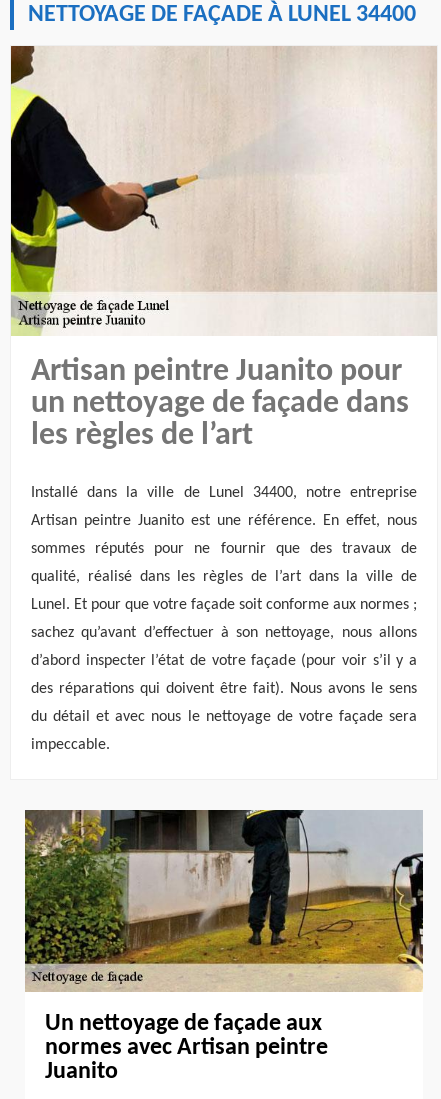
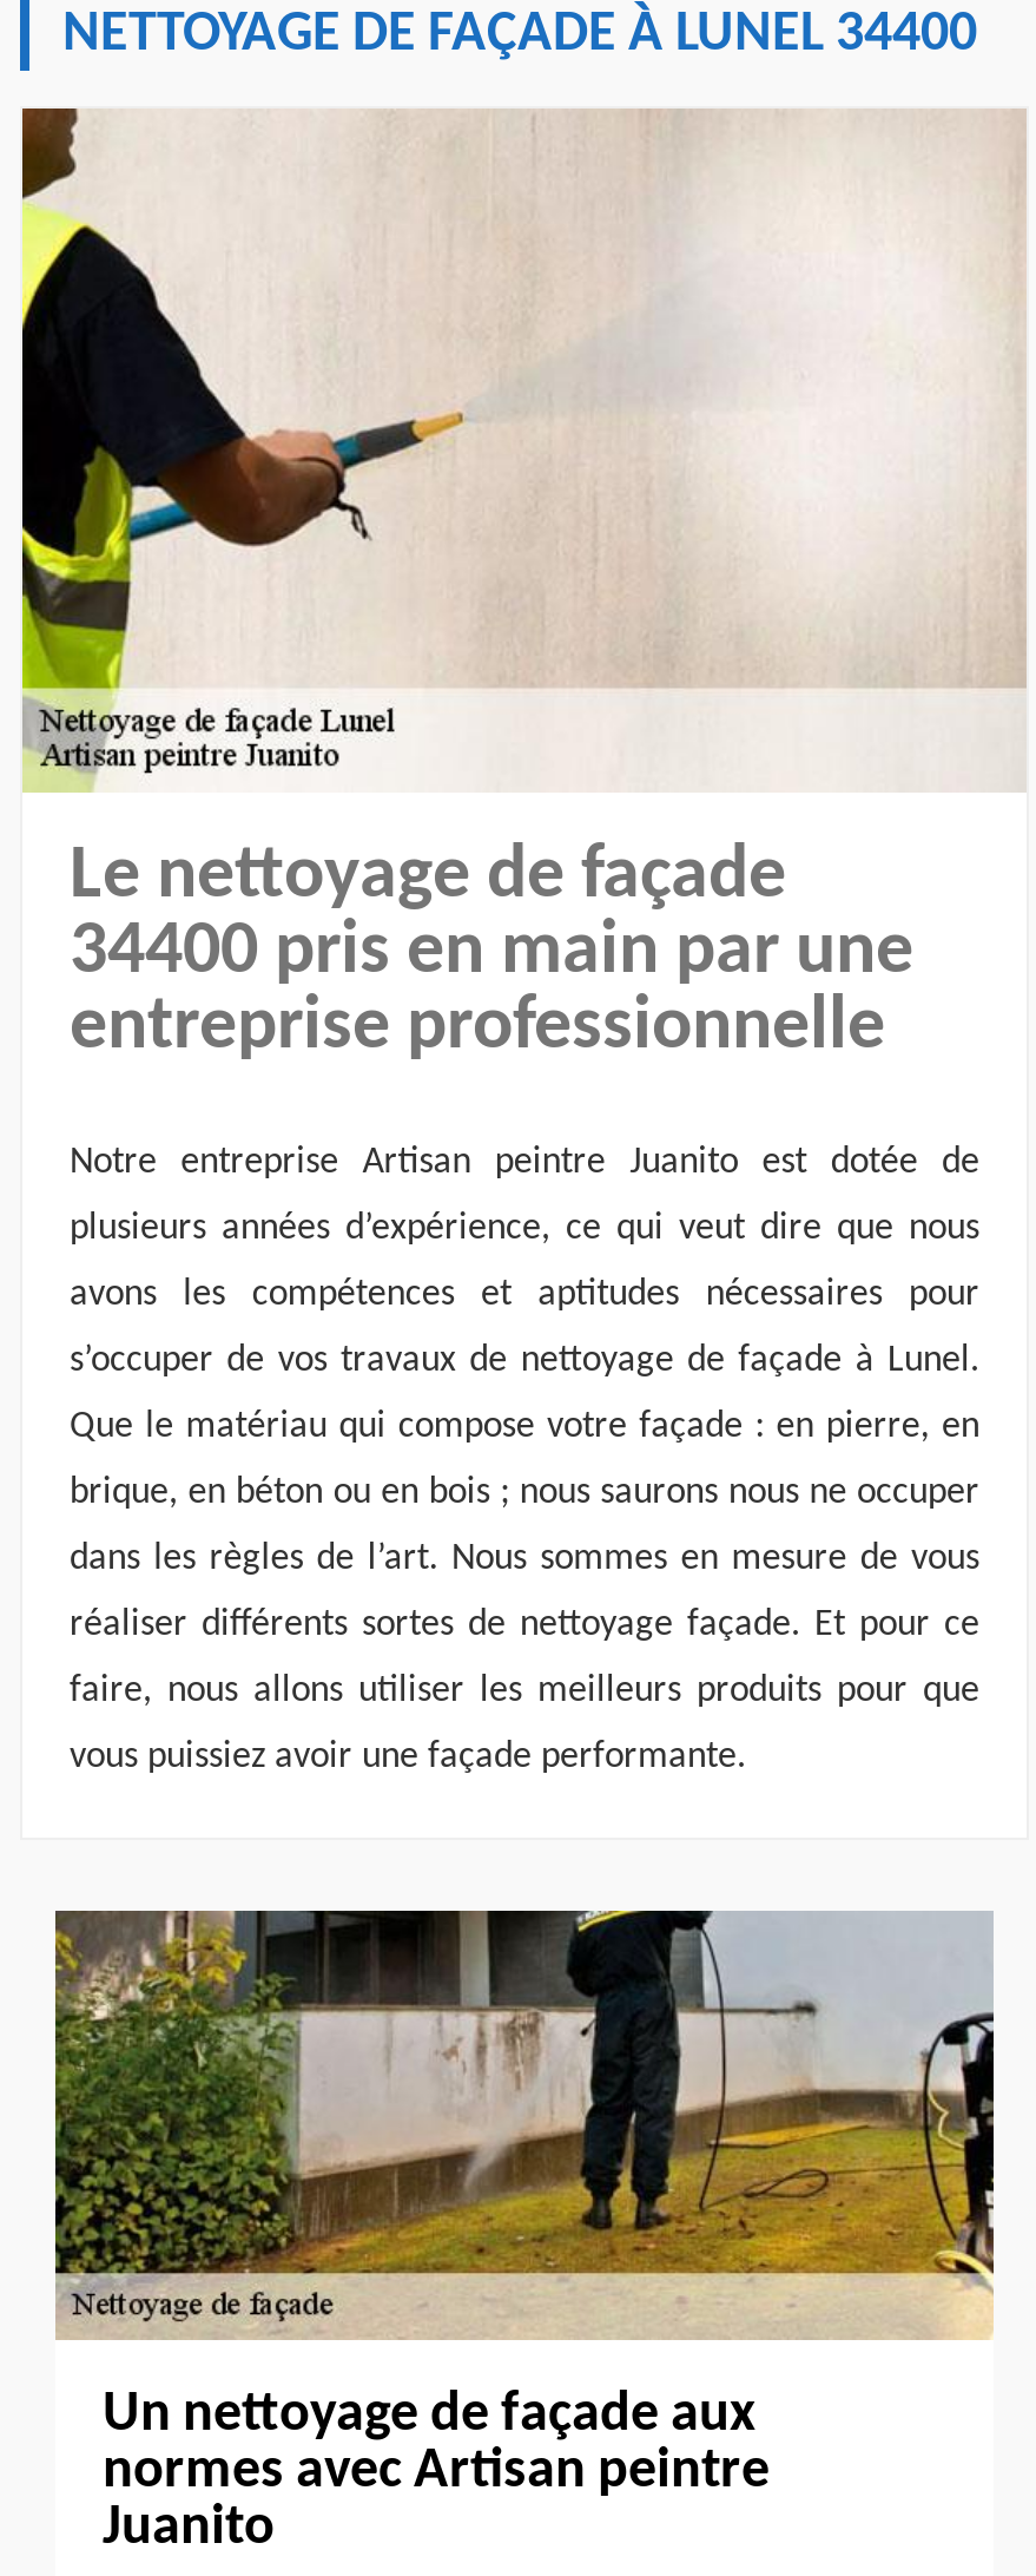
- Artisan peintre Juanito pour
- un nettoyage de façade dans
- les règles de l’art
+ Le nettoyage de façade
+ 34400 pris en main par une
+ entreprise professionnelle

- Installé dans la ville de Lunel 34400, notre entreprise
+ Notre entreprise Artisan peintre Juanito est dotée de

- Artisan peintre Juanito est une référence. En effet, nous
+ plusieurs années d’expérience, ce qui veut dire que nous

- sommes réputés pour ne fournir que des travaux de
+ avons les compétences et aptitudes nécessaires pour

- qualité, réalisé dans les règles de l’art dans la ville de
+ s’occuper de vos travaux de nettoyage de façade à Lunel.

- Lunel. Et pour que votre façade soit conforme aux normes ;
+ Que le matériau qui compose votre façade : en pierre, en

- sachez qu’avant d’effectuer à son nettoyage, nous allons
+ brique, en béton ou en bois ; nous saurons nous ne occuper

- d’abord inspecter l’état de votre façade (pour voir s’il y a
+ dans les règles de l’art. Nous sommes en mesure de vous

- des réparations qui doivent être fait). Nous avons le sens
+ réaliser différents sortes de nettoyage façade. Et pour ce

- du détail et avec nous le nettoyage de votre façade sera
+ faire, nous allons utiliser les meilleurs produits pour que

- impeccable.
+ vous puissiez avoir une façade performante.
